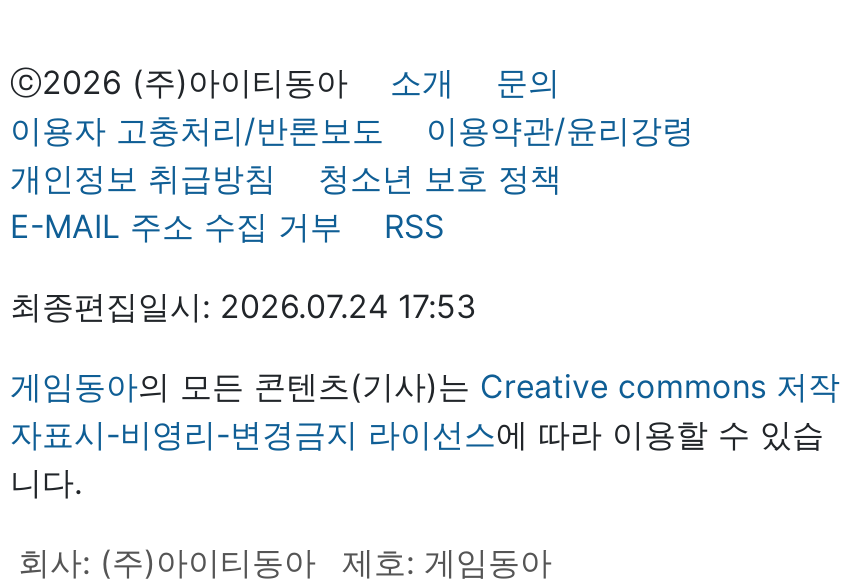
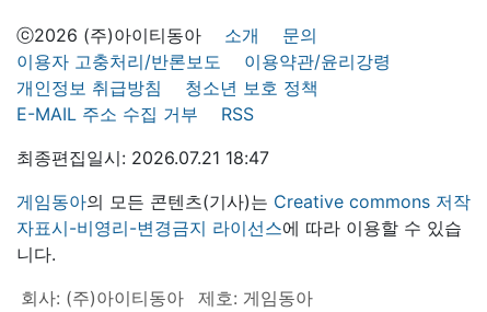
- 최종편집일시: 2026.07.24 17:53
+ 최종편집일시: 2026.07.21 18:47
